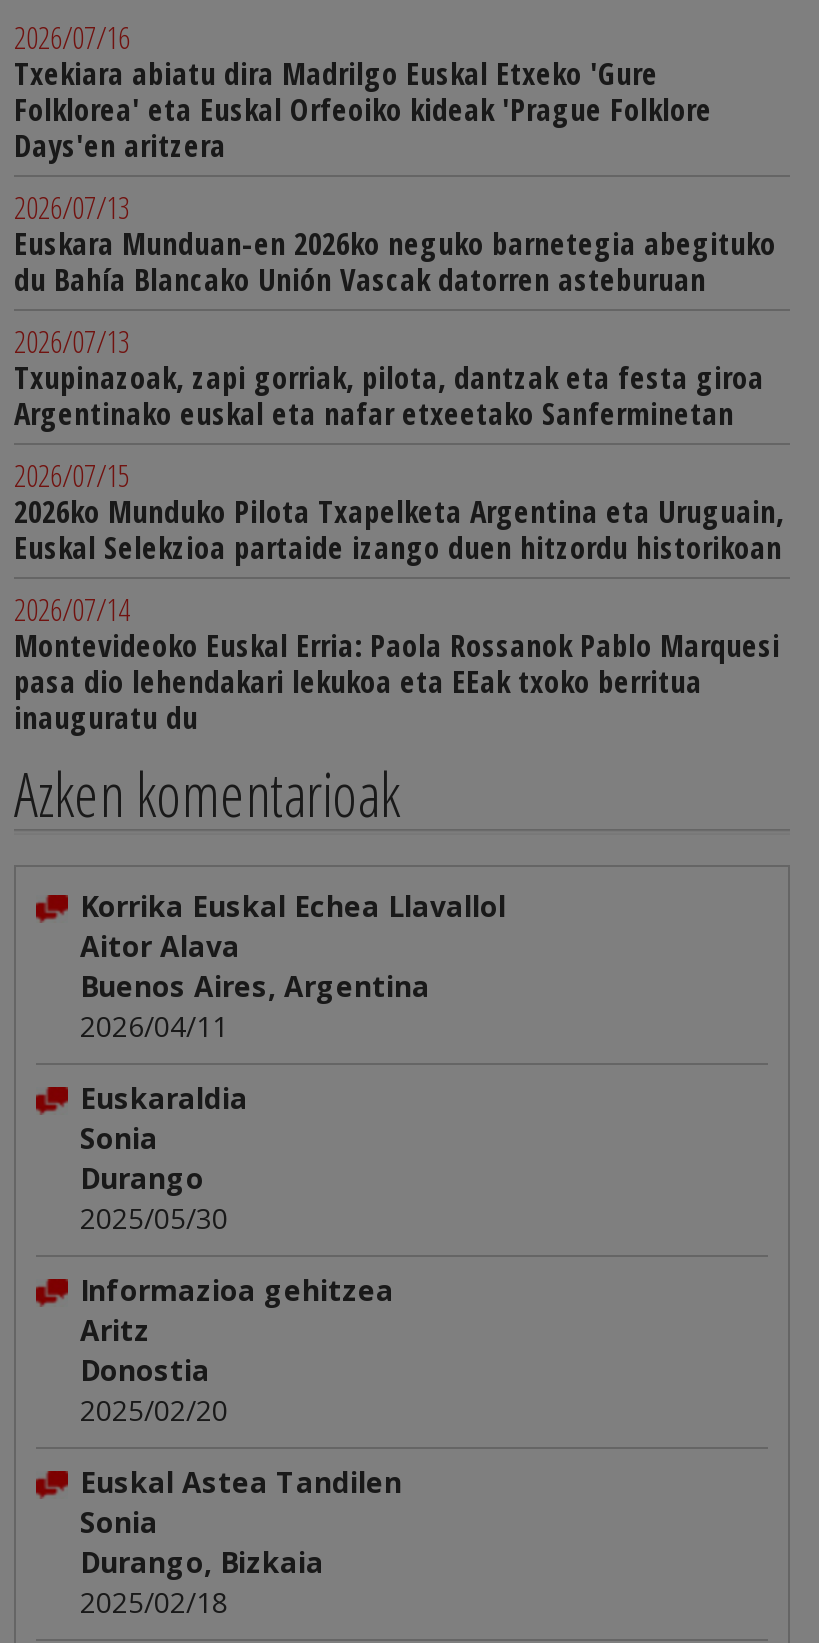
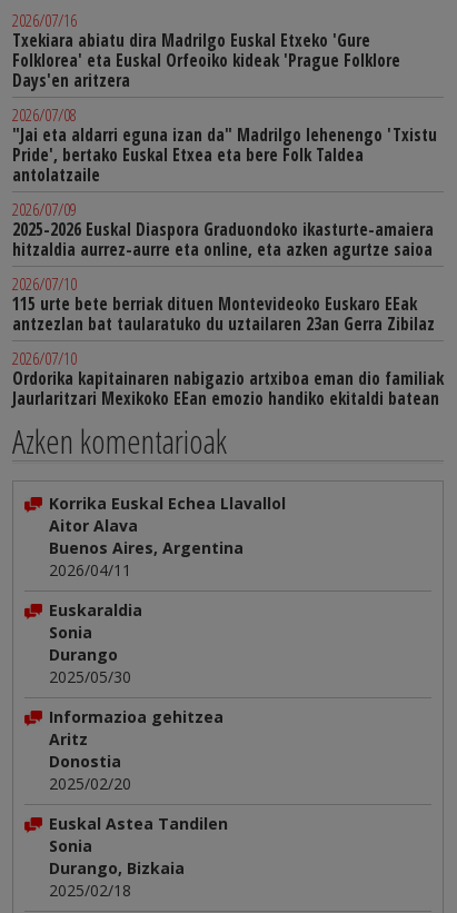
- 2026/07/13
- Euskara Munduan-en 2026ko neguko barnetegia abegituko
- du Bahía Blancako Unión Vascak datorren asteburuan
+ 2026/07/08
+ "Jai eta aldarri eguna izan da" Madrilgo lehenengo 'Txistu
+ Pride', bertako Euskal Etxea eta bere Folk Taldea
+ antolatzaile

- 2026/07/13
- Txupinazoak, zapi gorriak, pilota, dantzak eta festa giroa
- Argentinako euskal eta nafar etxeetako Sanferminetan
+ 2026/07/09
+ 2025-2026 Euskal Diaspora Graduondoko ikasturte-amaiera
+ hitzaldia aurrez-aurre eta online, eta azken agurtze saioa

- 2026/07/15
- 2026ko Munduko Pilota Txapelketa Argentina eta Uruguain,
- Euskal Selekzioa partaide izango duen hitzordu historikoan
+ 2026/07/10
+ 115 urte bete berriak dituen Montevideoko Euskaro EEak
+ antzezlan bat taularatuko du uztailaren 23an Gerra Zibilaz

- 2026/07/14
- Montevideoko Euskal Erria: Paola Rossanok Pablo Marquesi
- pasa dio lehendakari lekukoa eta EEak txoko berritua
- inauguratu du
+ 2026/07/10
+ Ordorika kapitainaren nabigazio artxiboa eman dio familiak
+ Jaurlaritzari Mexikoko EEan emozio handiko ekitaldi batean
